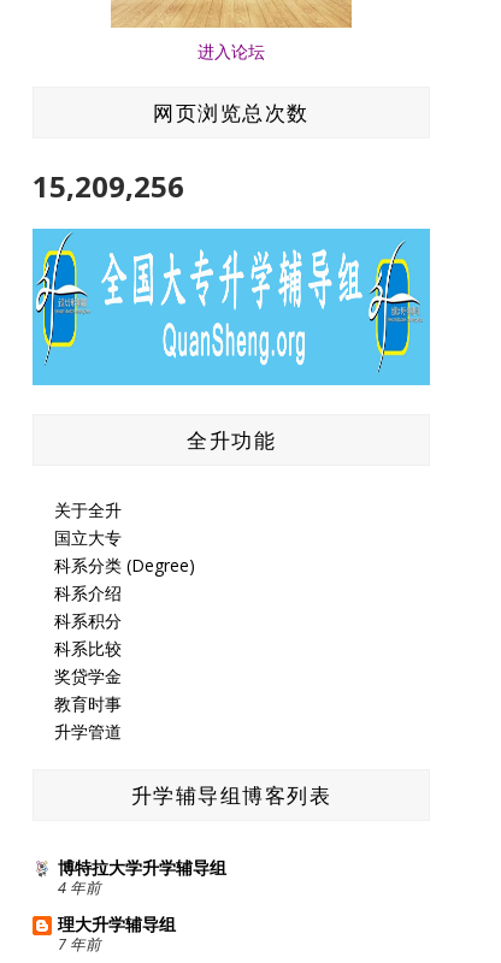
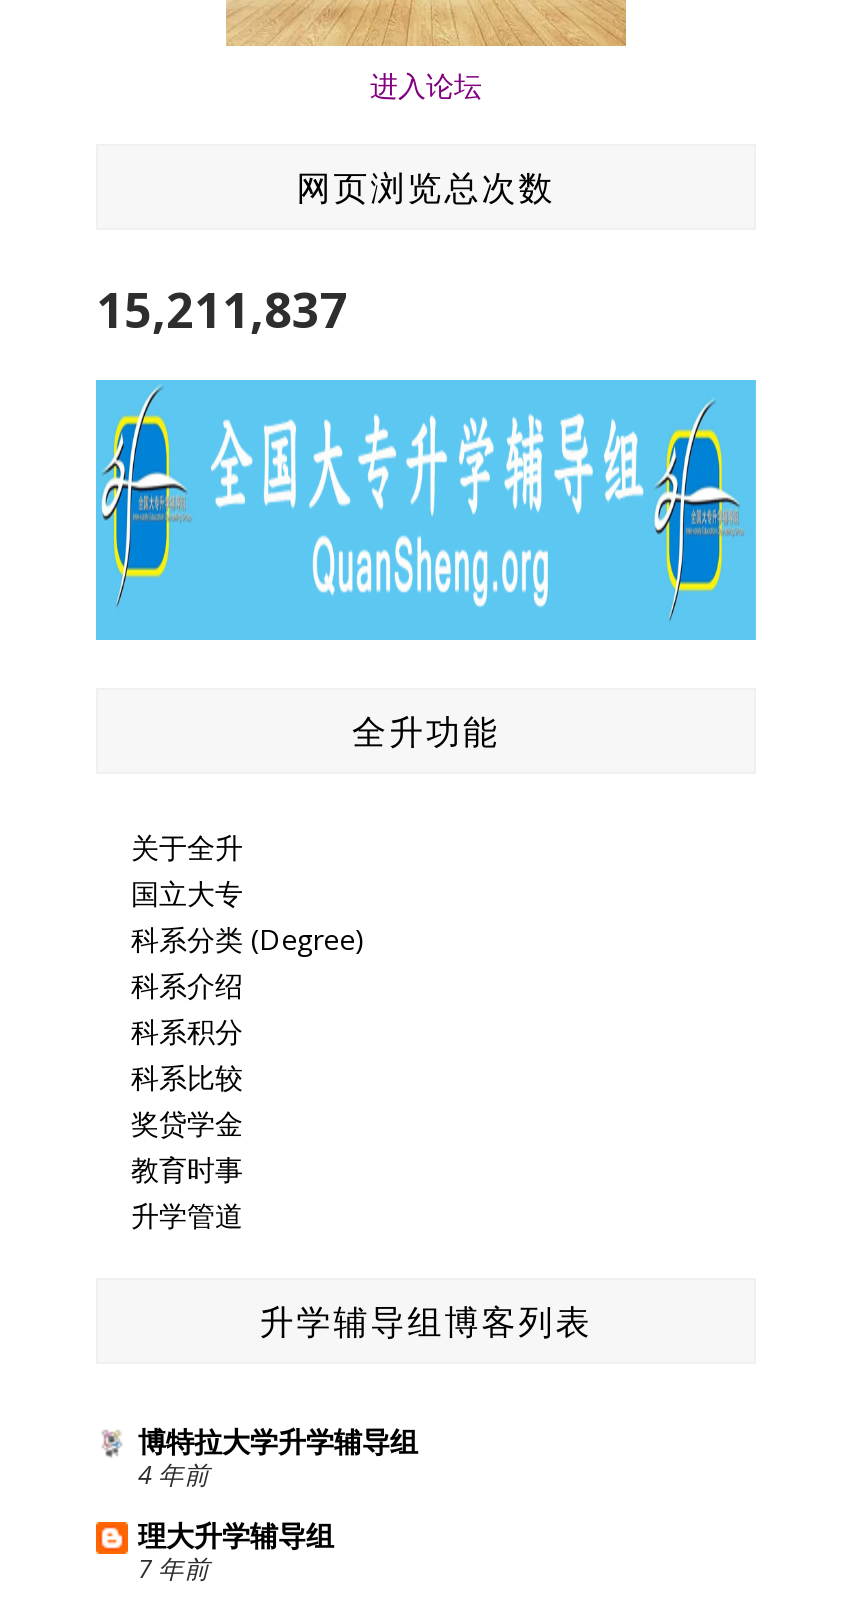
- 15,209,256
+ 15,211,837
